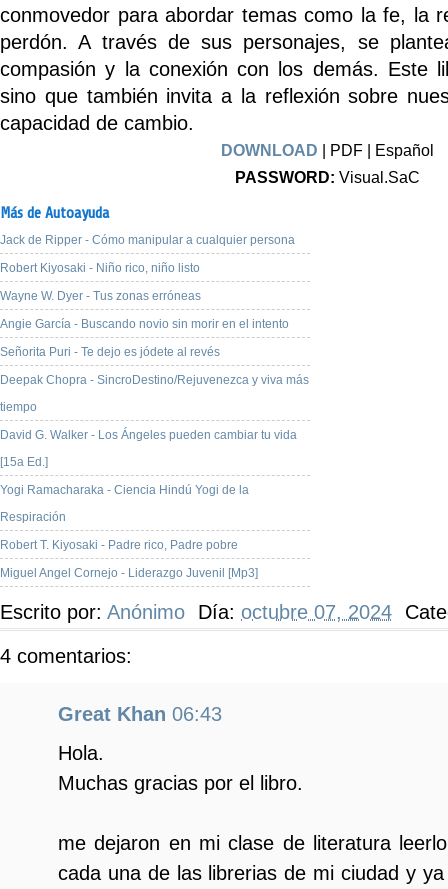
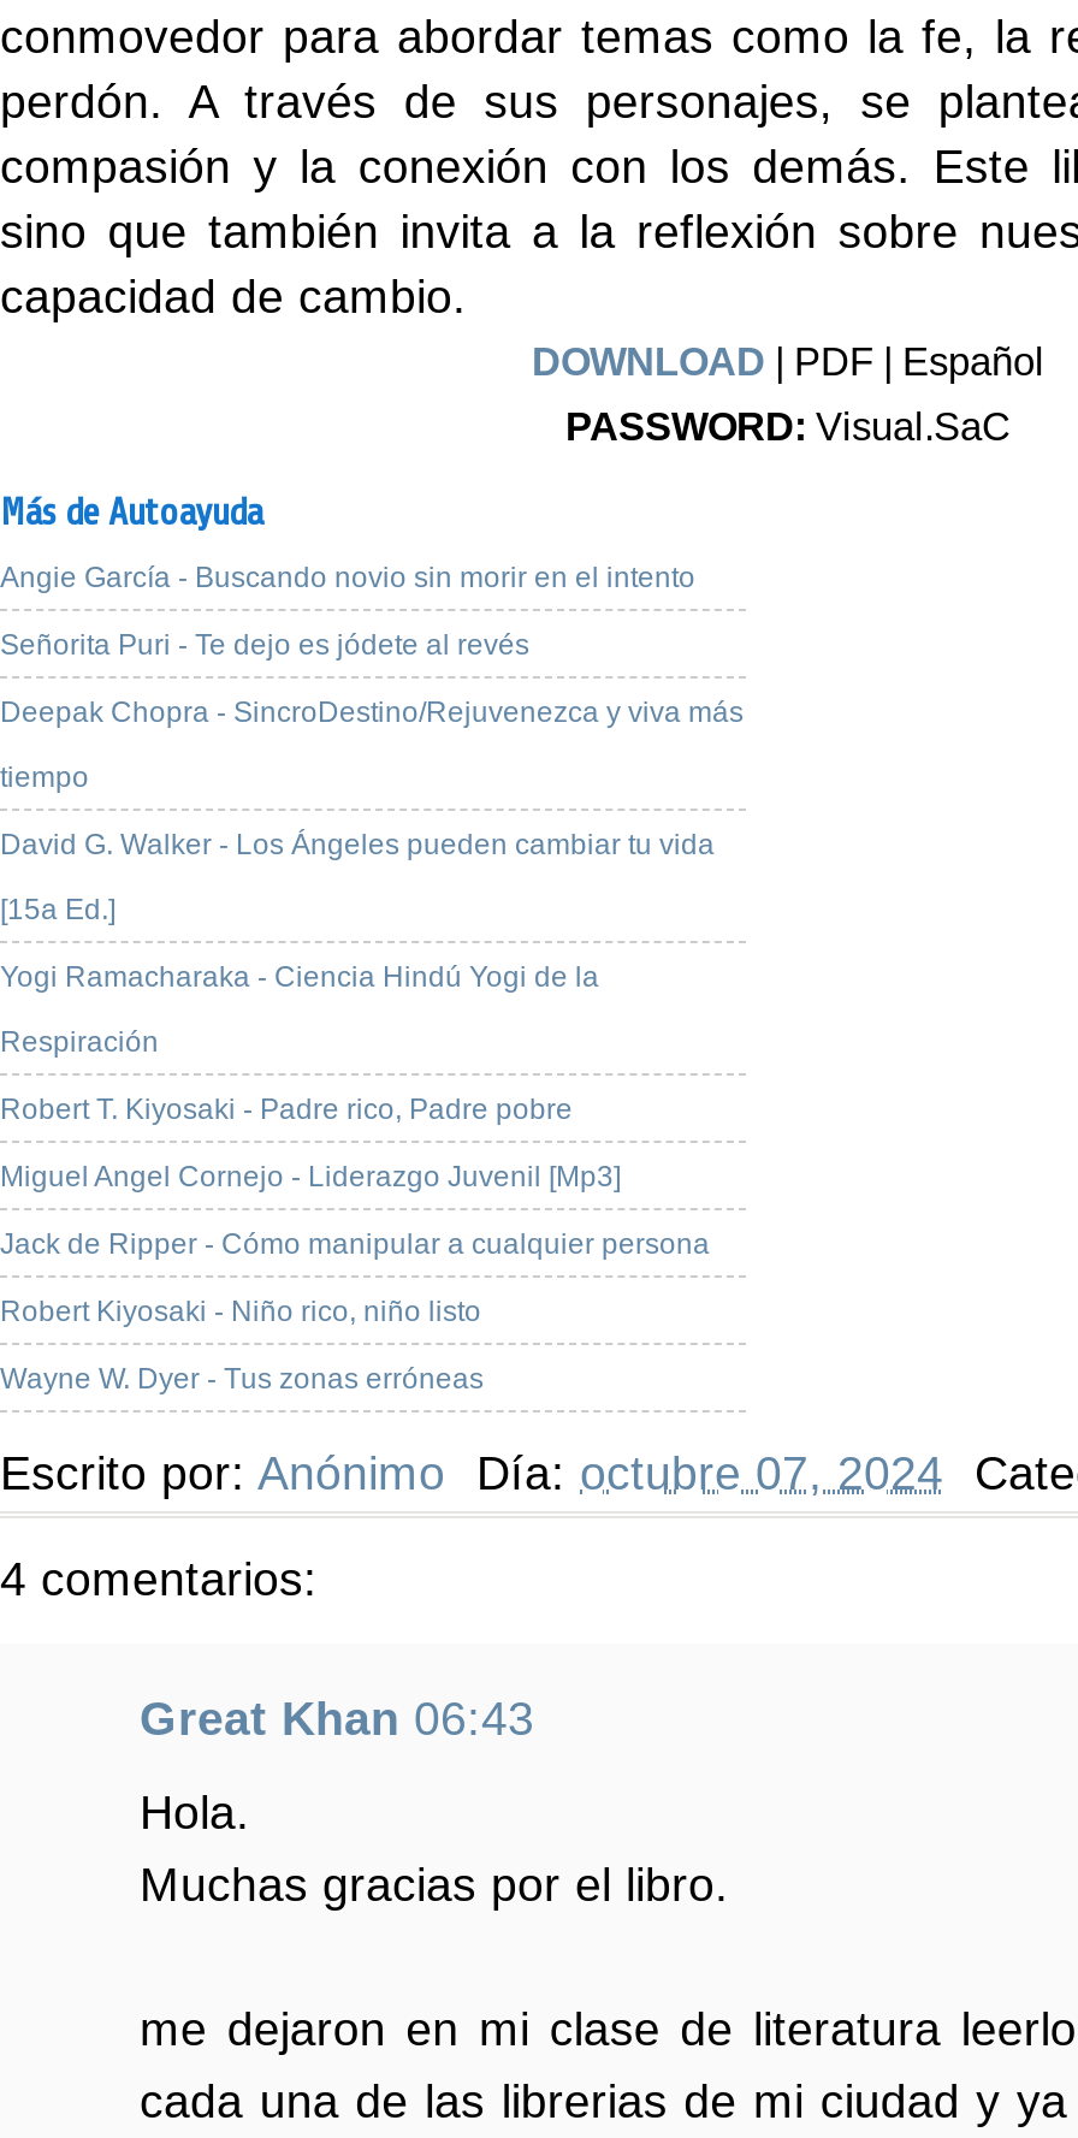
moved down: Jack de Ripper - Cómo manipular a cualquier persona | Robert Kiyosaki - Niño rico, niño listo | Wayne W. Dyer - Tus zonas erróneas

moved up: Angie García - Buscando novio sin morir en el intento | Señorita Puri - Te dejo es jódete al revés | Deepak Chopra - SincroDestino/Rejuvenezca y viva más | ... | Robert T. Kiyosaki - Padre rico, Padre pobre | Miguel Angel Cornejo - Liderazgo Juvenil [Mp3]
